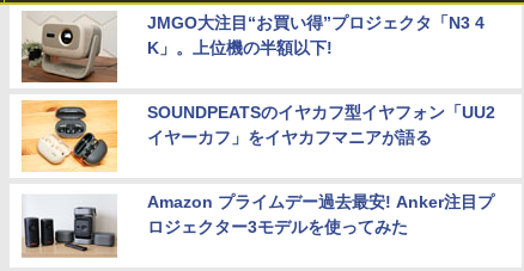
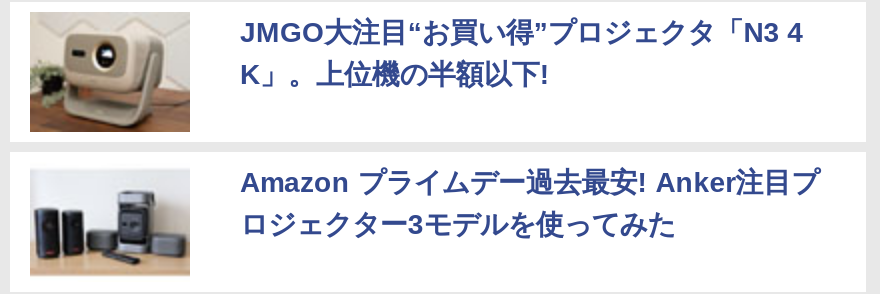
- [image]
- SOUNDPEATSのイヤカフ型イヤフォン「UU2
- イヤーカフ」をイヤカフマニアが語る
